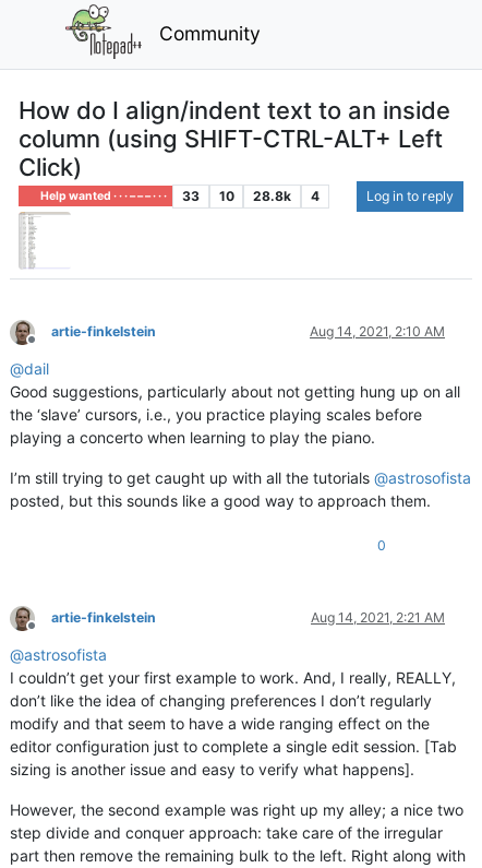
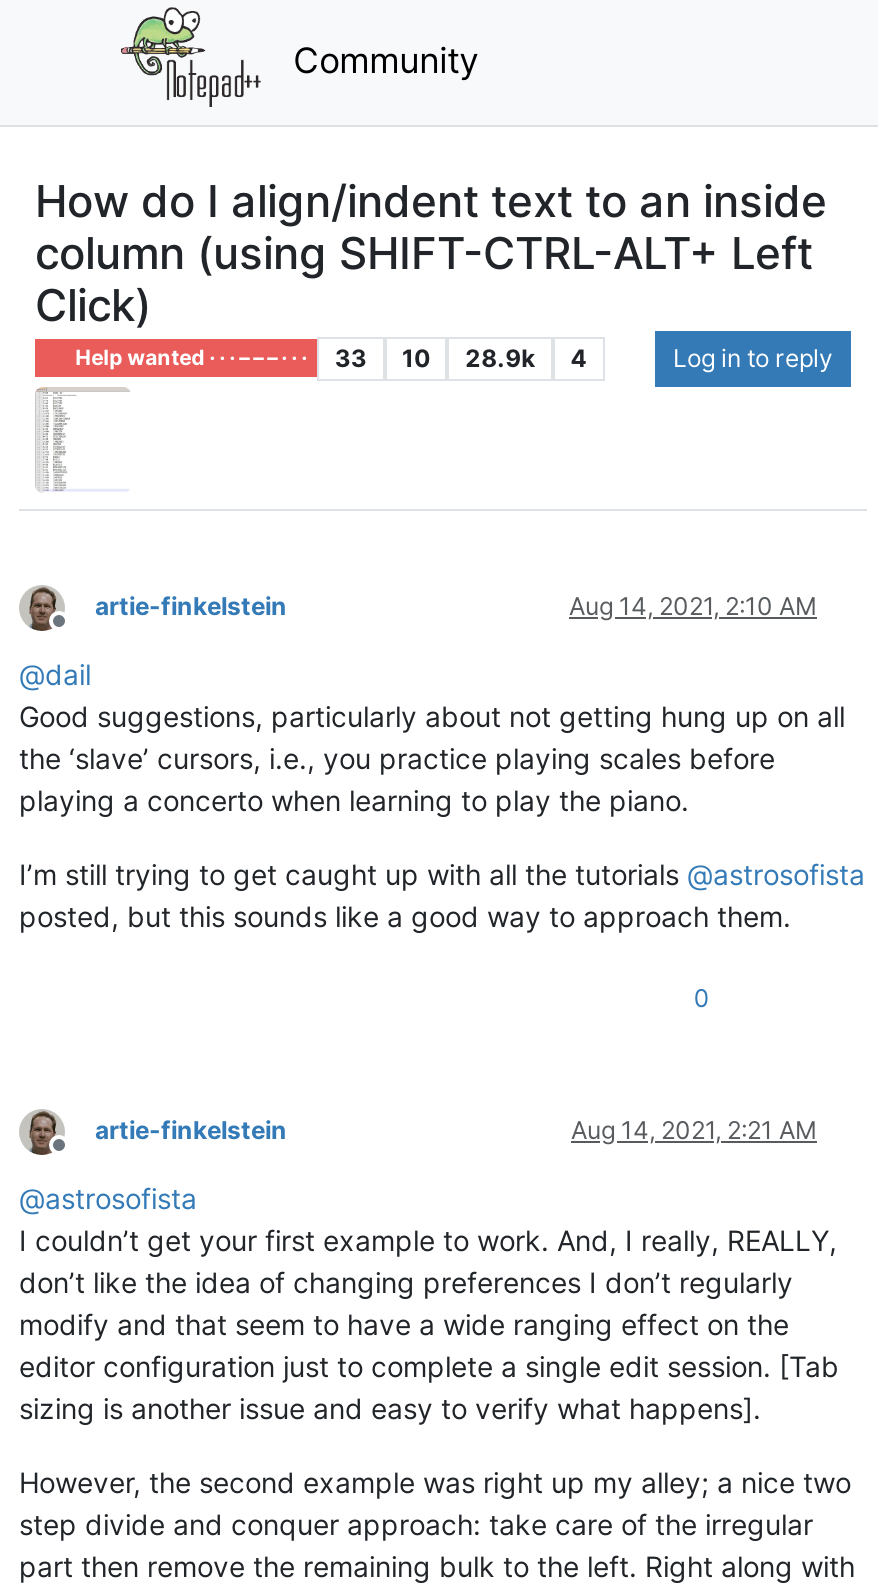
- Help wanted · · · – – – · · · 33 10 28.8k 4
+ Help wanted · · · – – – · · · 33 10 28.9k 4
